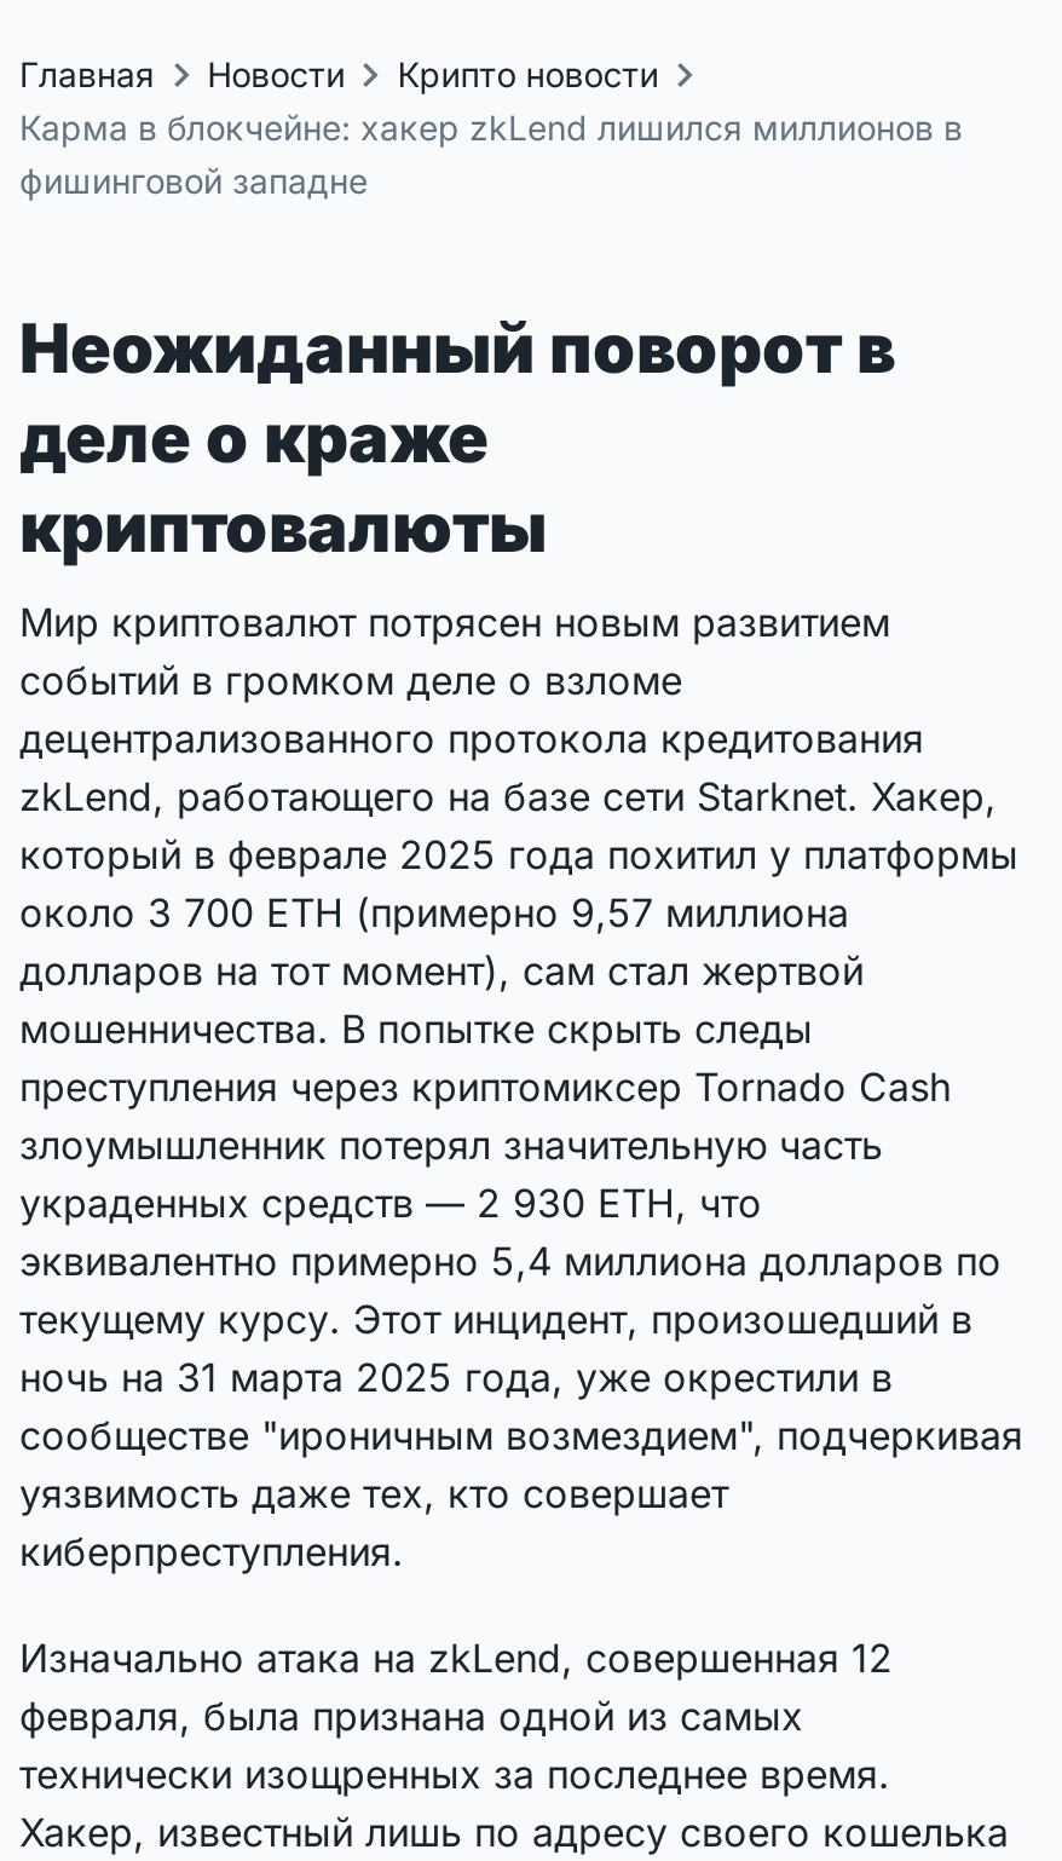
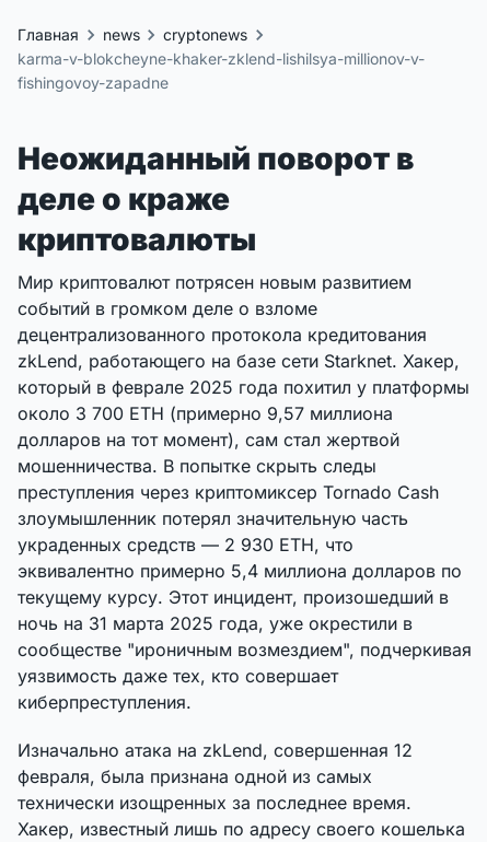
- Новости
- Крипто новости
- Карма в блокчейне: хакер zkLend лишился миллионов в
- фишинговой западне
+ news
+ cryptonews
+ karma-v-blokcheyne-khaker-zklend-lishilsya-millionov-v-
+ fishingovoy-zapadne
